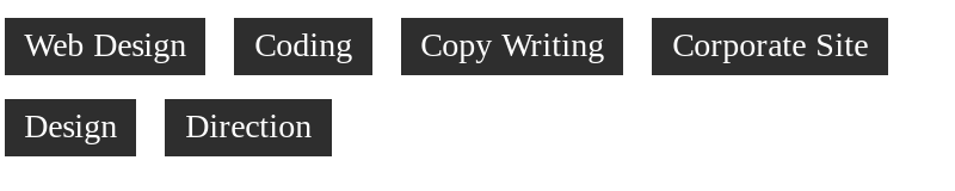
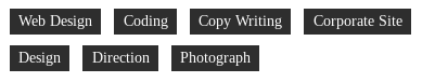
+ Photograph
